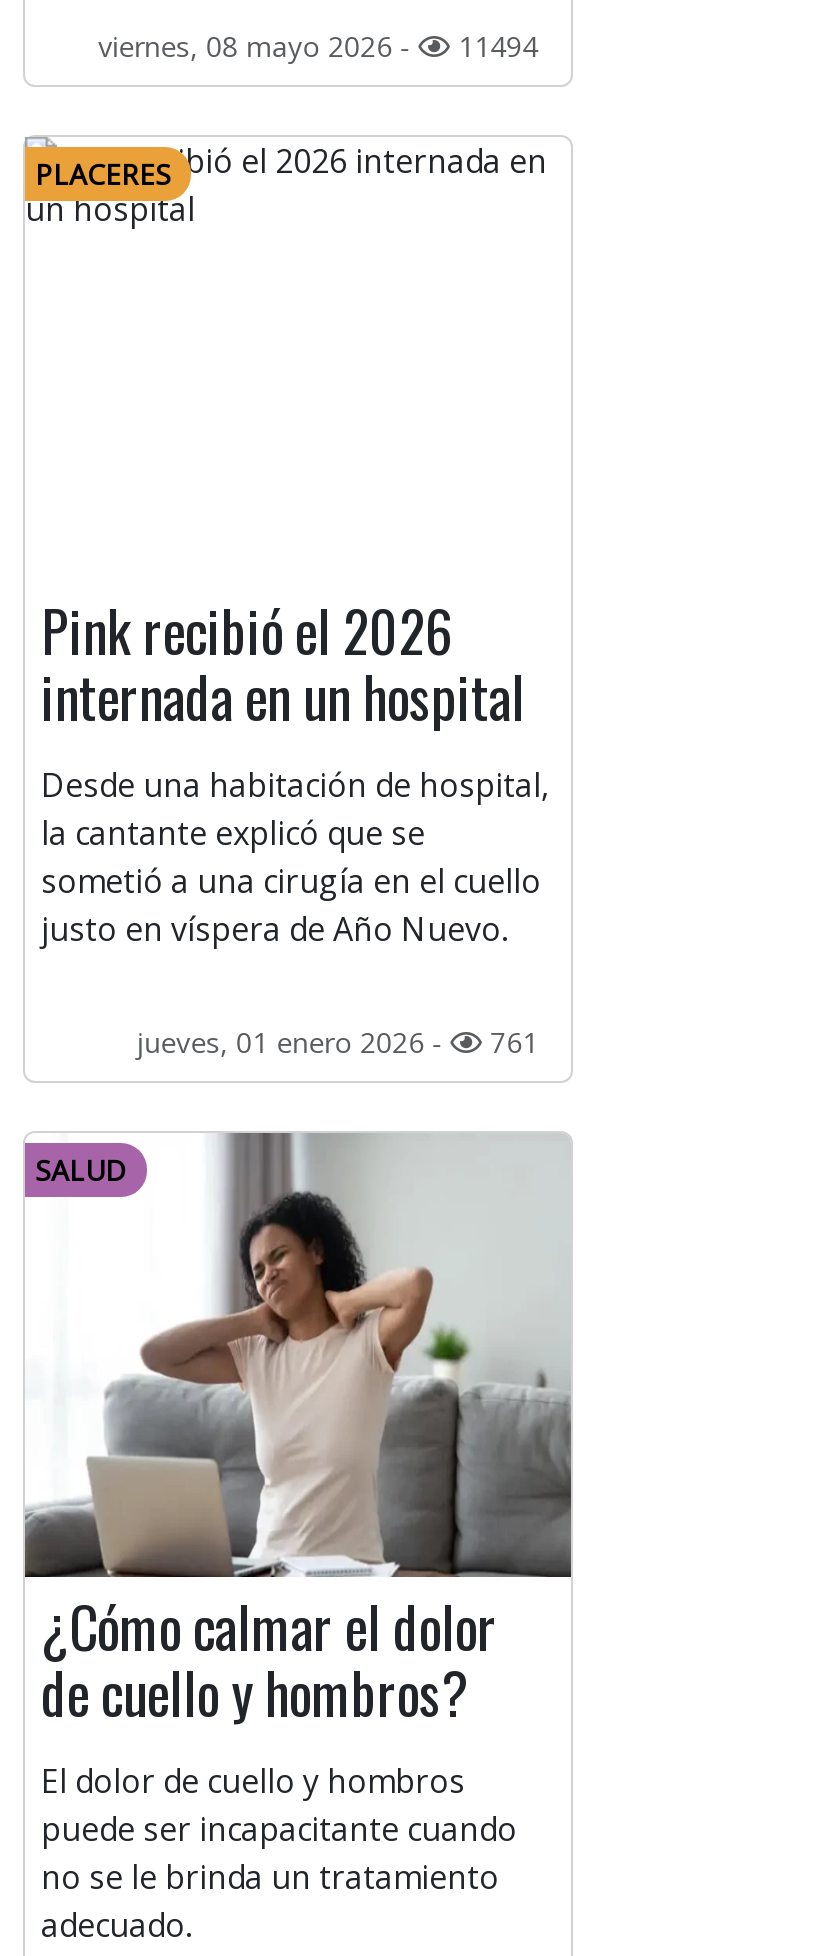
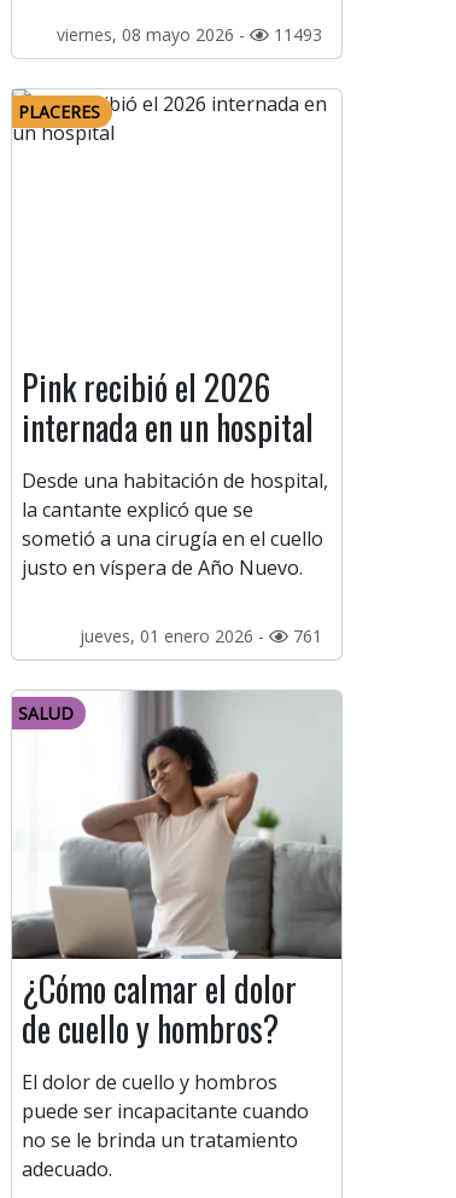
- viernes, 08 mayo 2026 - 11494
+ viernes, 08 mayo 2026 - 11493
